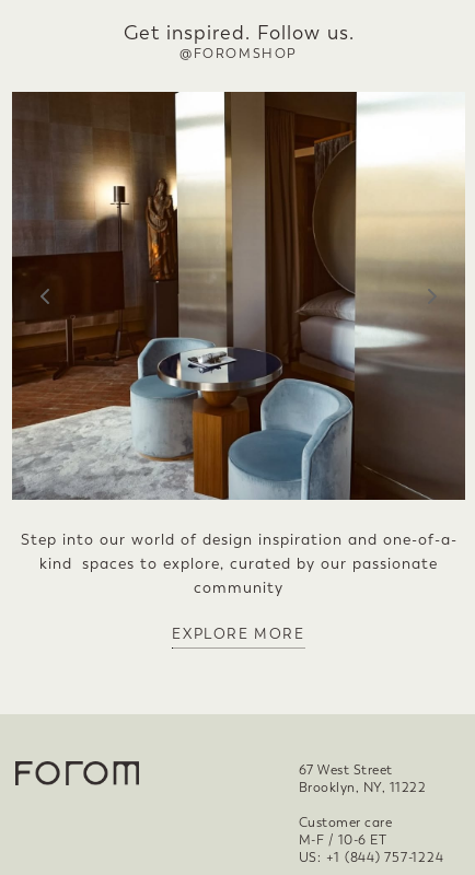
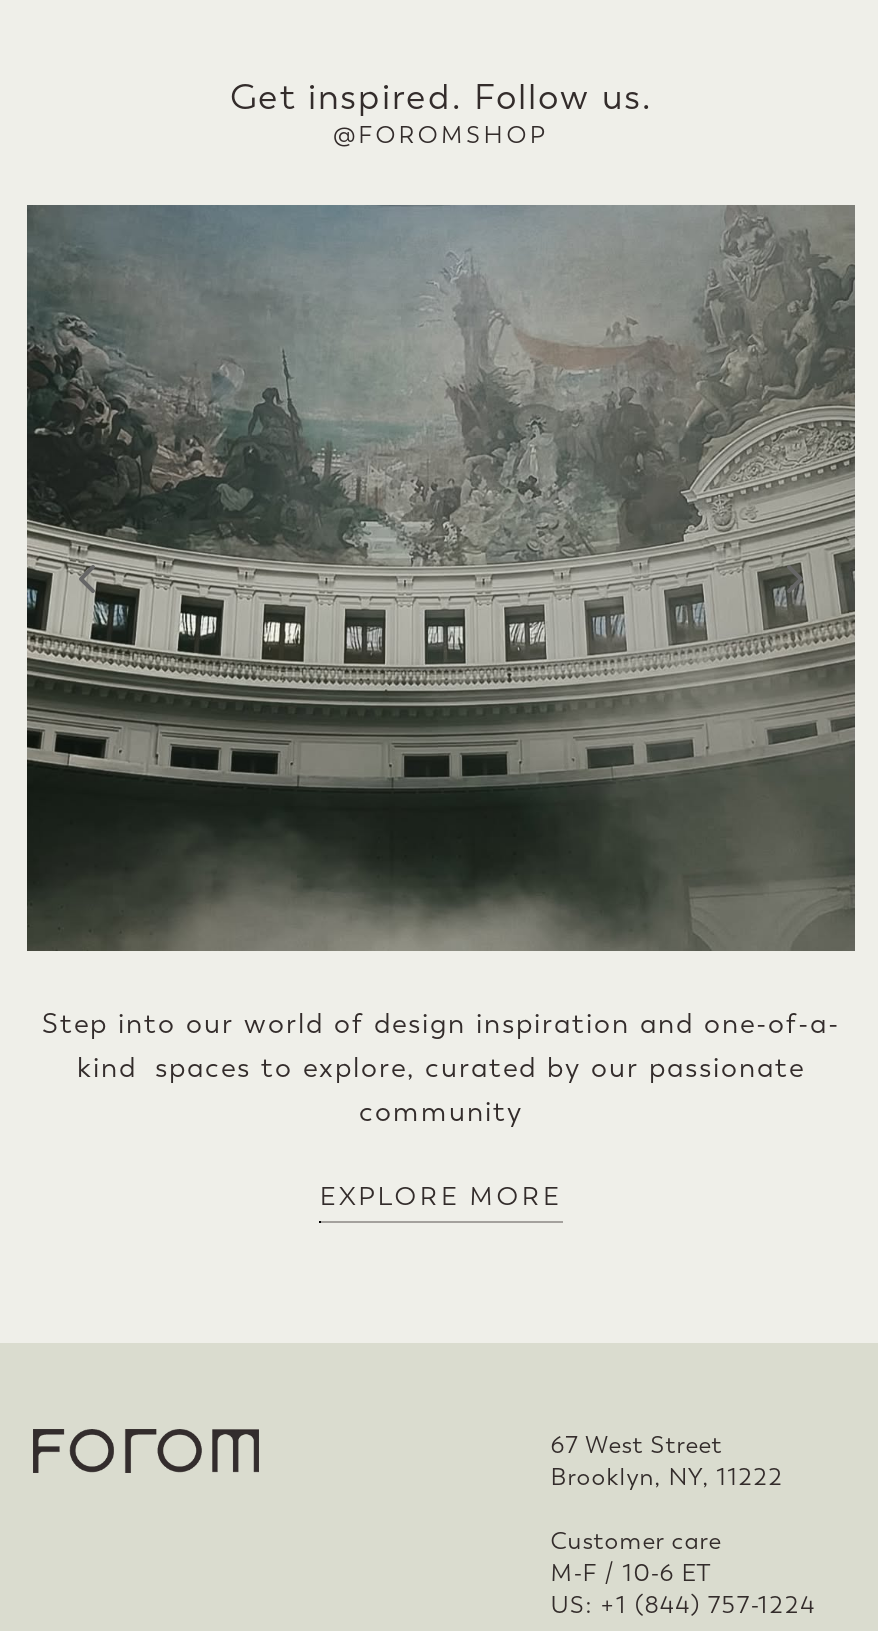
- [image]
+ [image]
